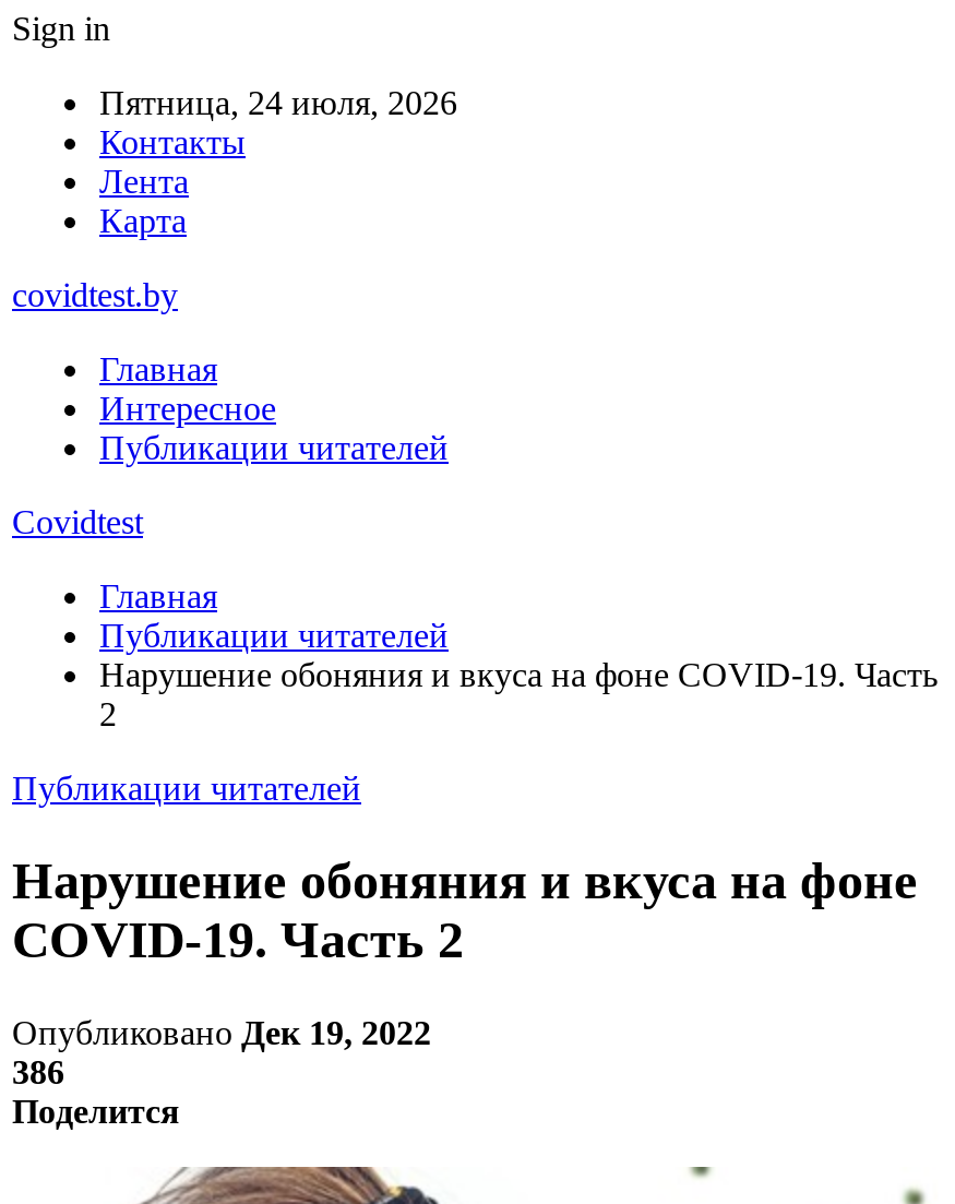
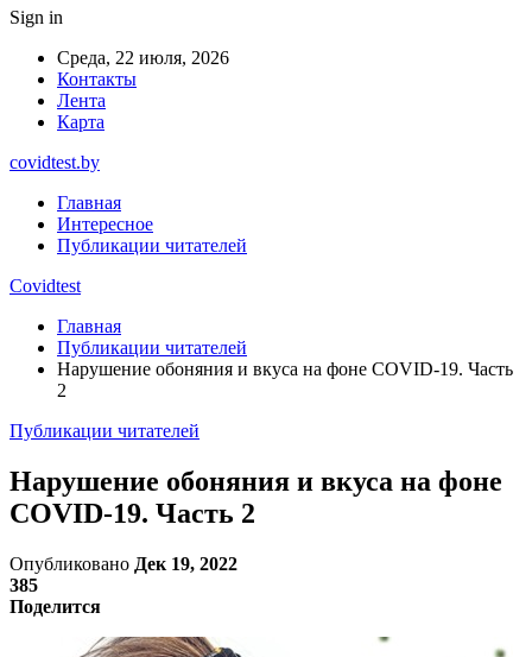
- Пятница, 24 июля, 2026
+ Среда, 22 июля, 2026

- 386
+ 385
